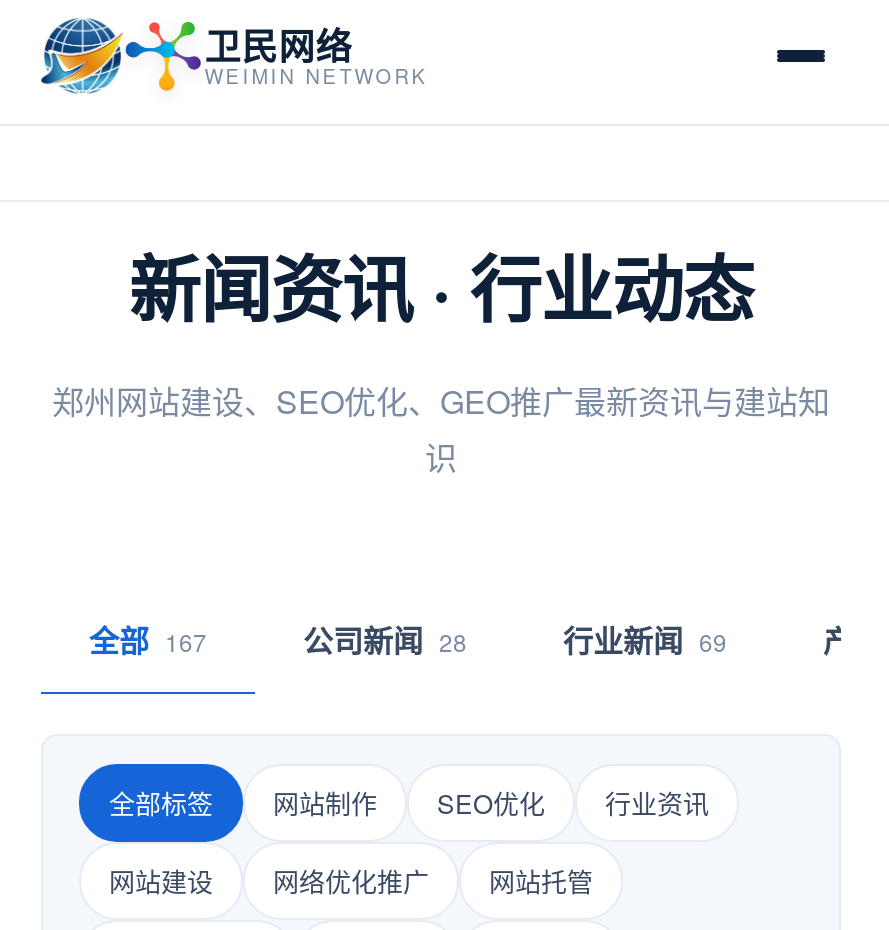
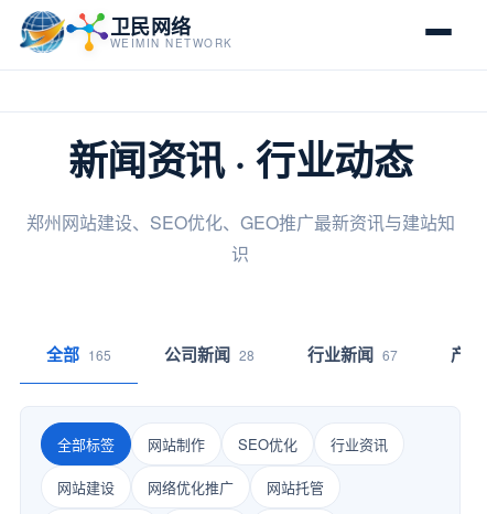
- 全部 167
+ 全部 165

- 行业新闻 69
+ 行业新闻 67
